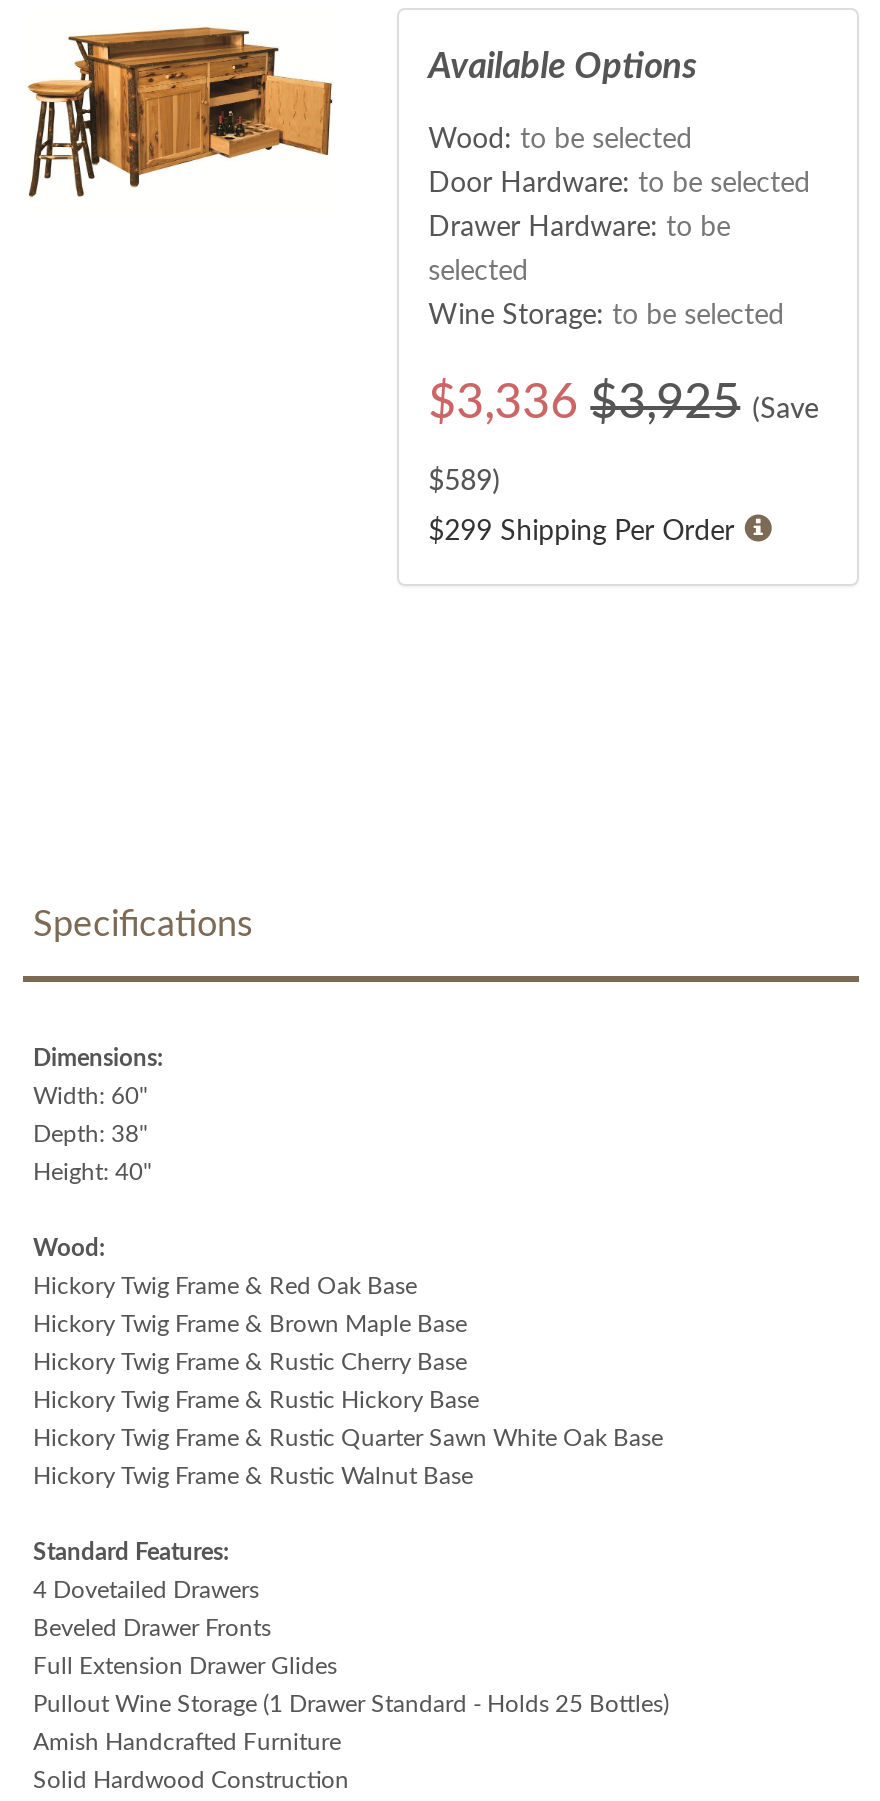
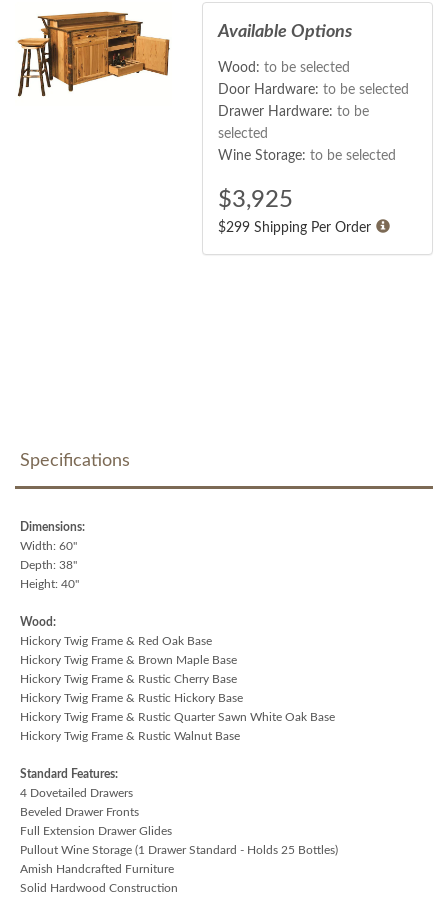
- $3,336 $3,925 (Save
- $589)
+ $3,925

moved up: $299 Shipping Per Order
